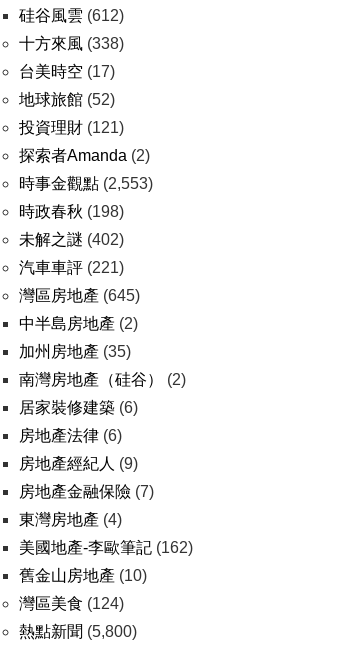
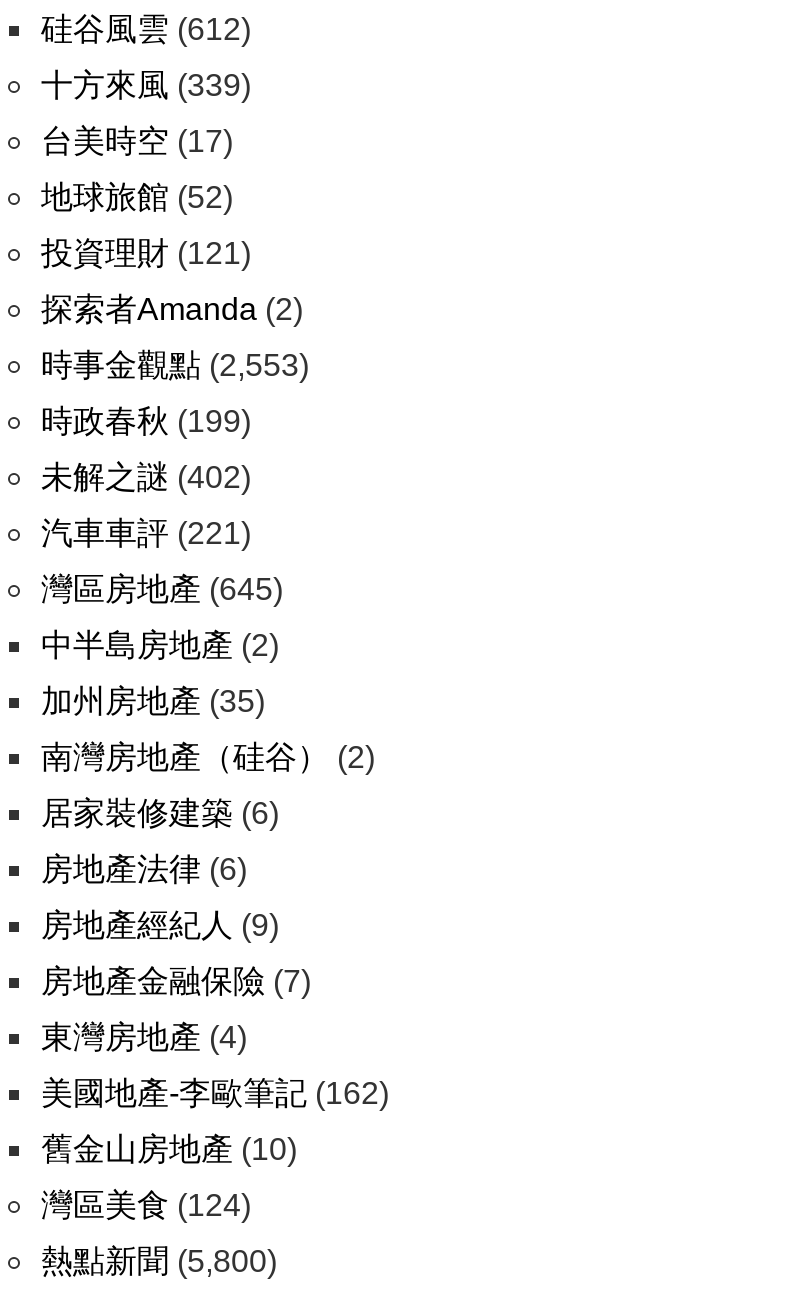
- 十方來風(338)
+ 十方來風(339)

- 時政春秋(198)
+ 時政春秋(199)
